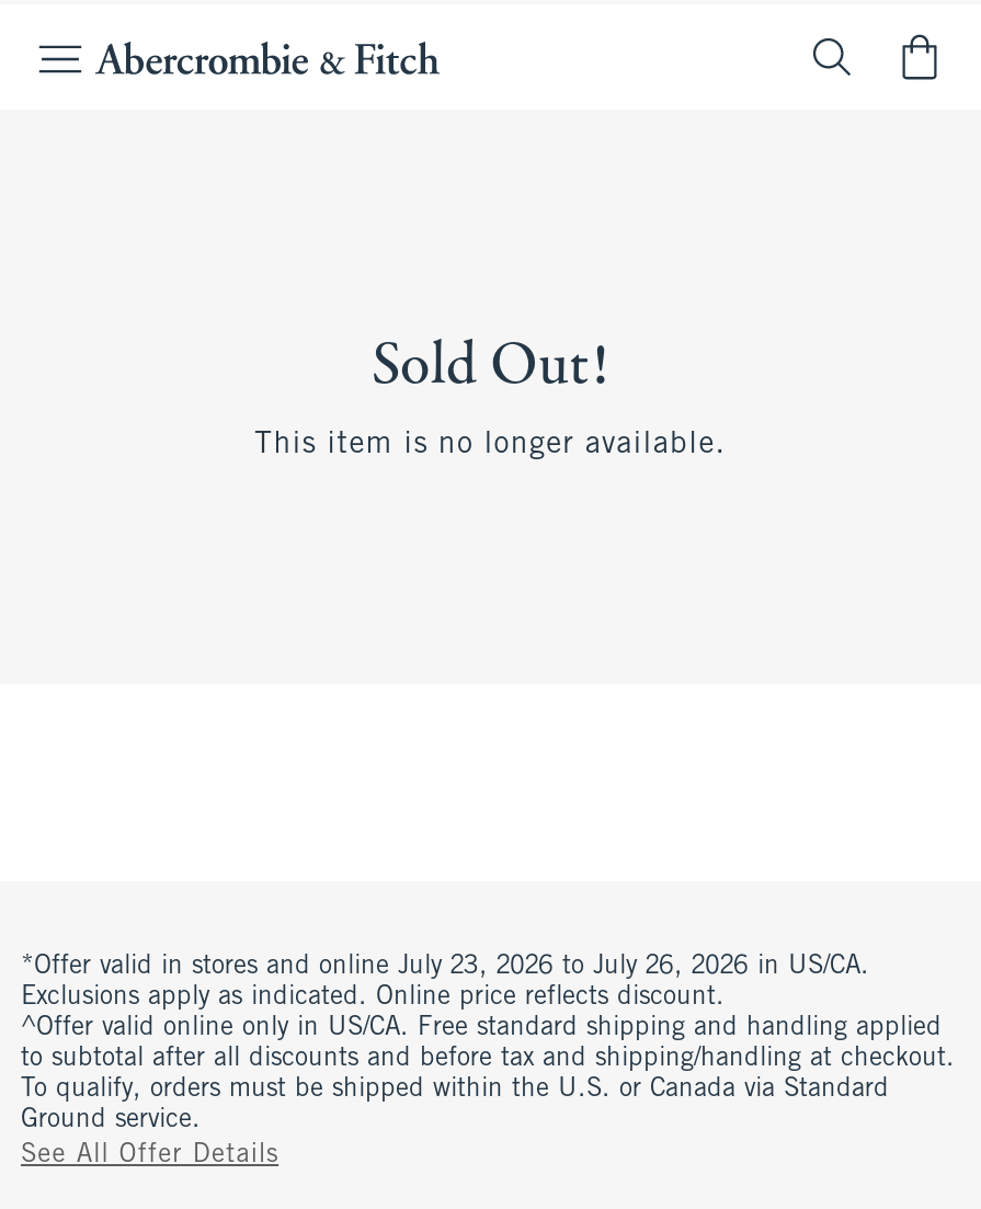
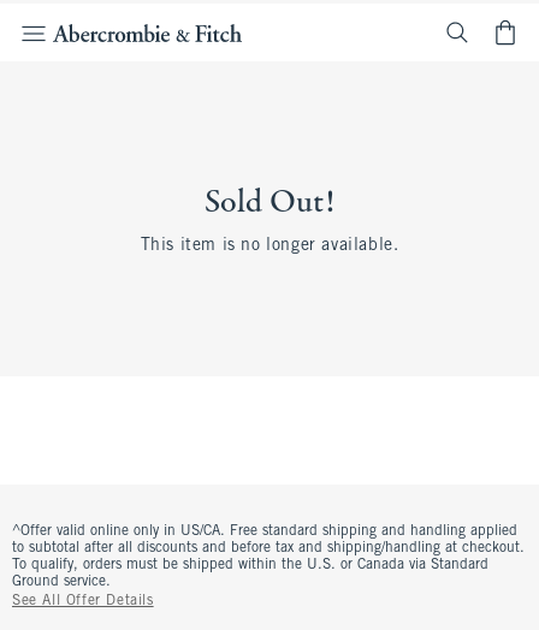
- *Offer valid in stores and online July 23, 2026 to July 26, 2026 in US/CA.
- Exclusions apply as indicated. Online price reflects discount.
